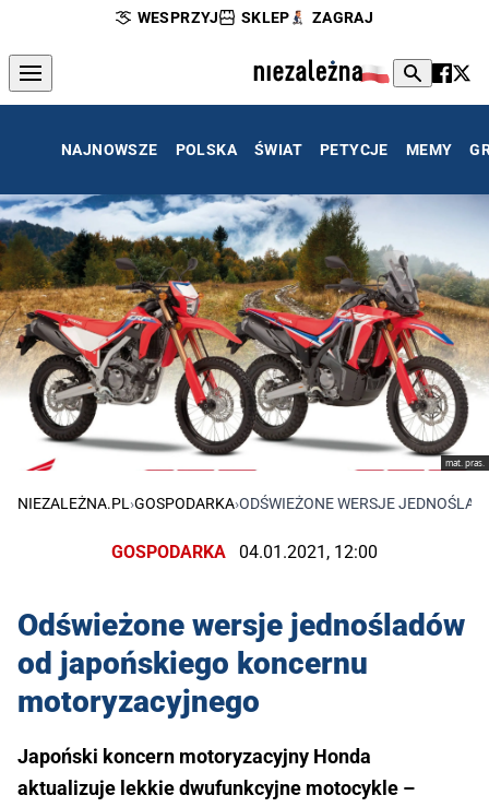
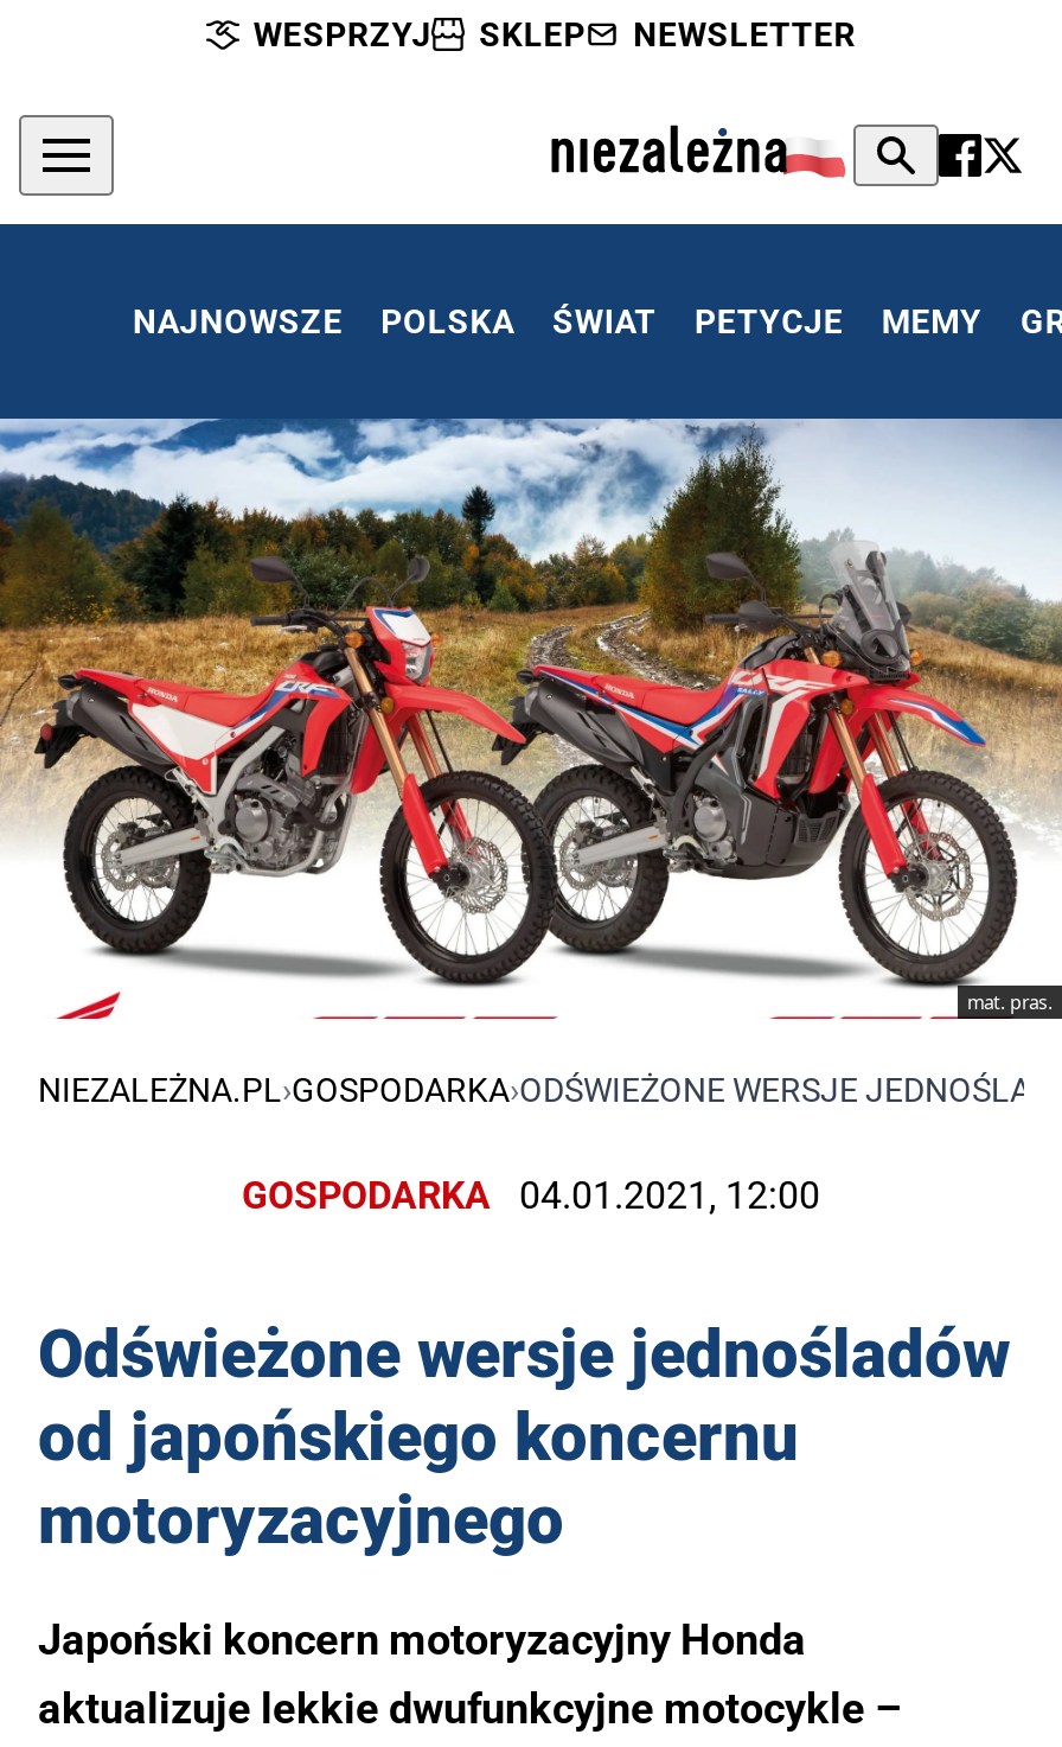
- ZAGRAJ
+ NEWSLETTER
